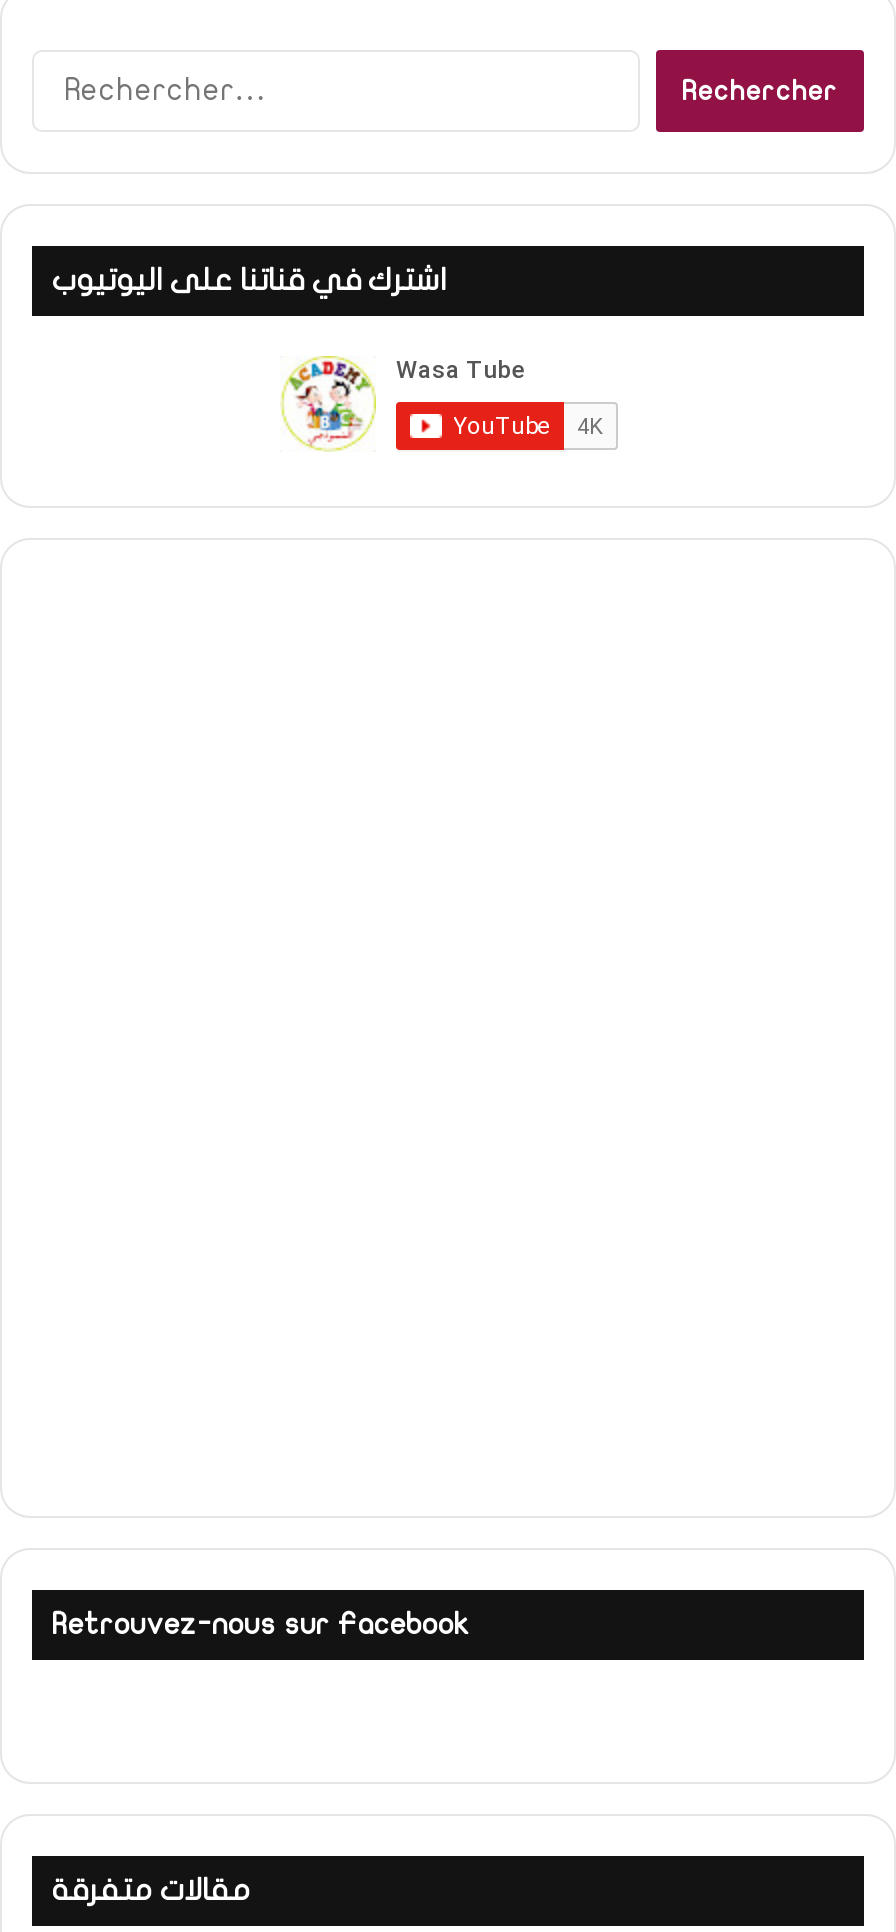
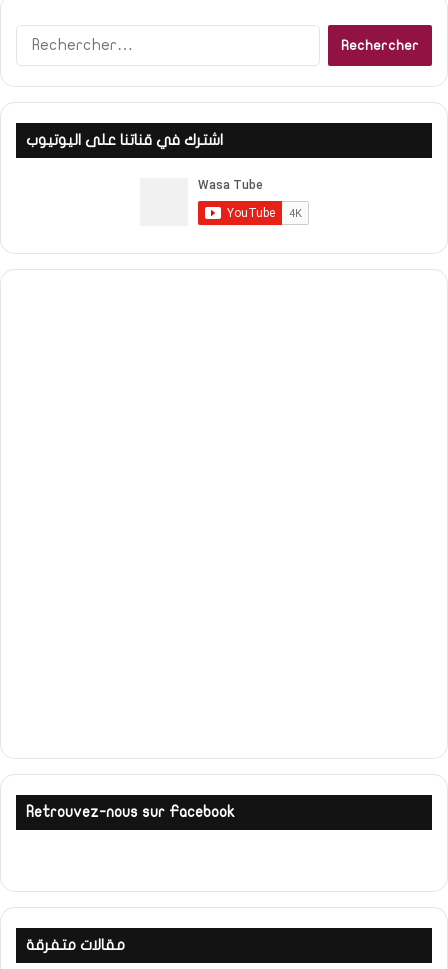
- [image]
